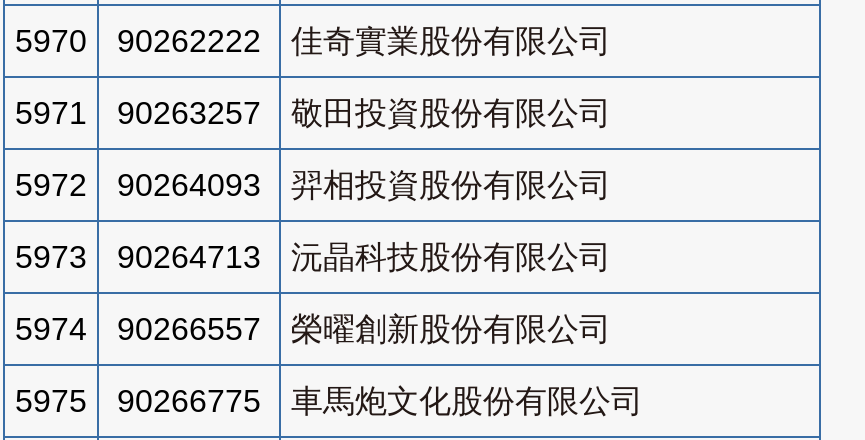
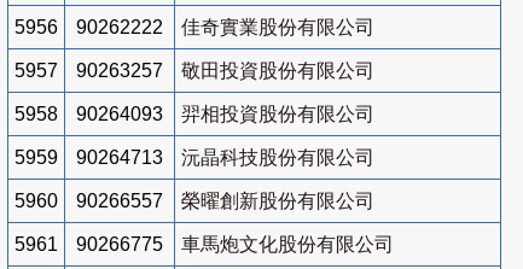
- 5970 90262222 佳奇實業股份有限公司
+ 5956 90262222 佳奇實業股份有限公司

- 5971 90263257 敬田投資股份有限公司
+ 5957 90263257 敬田投資股份有限公司

- 5972 90264093 羿相投資股份有限公司
+ 5958 90264093 羿相投資股份有限公司

- 5973 90264713 沅晶科技股份有限公司
+ 5959 90264713 沅晶科技股份有限公司

- 5974 90266557 榮曜創新股份有限公司
+ 5960 90266557 榮曜創新股份有限公司

- 5975 90266775 車馬炮文化股份有限公司
+ 5961 90266775 車馬炮文化股份有限公司
